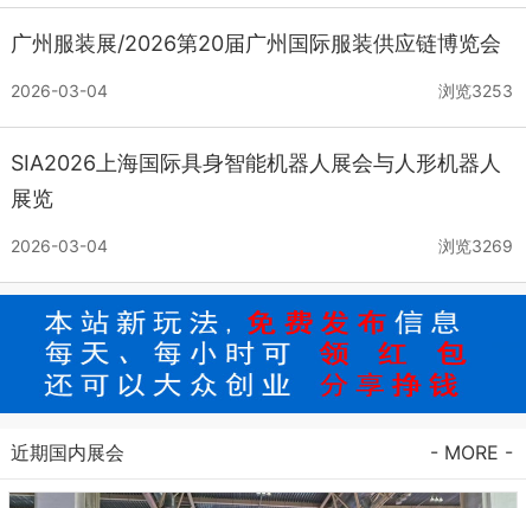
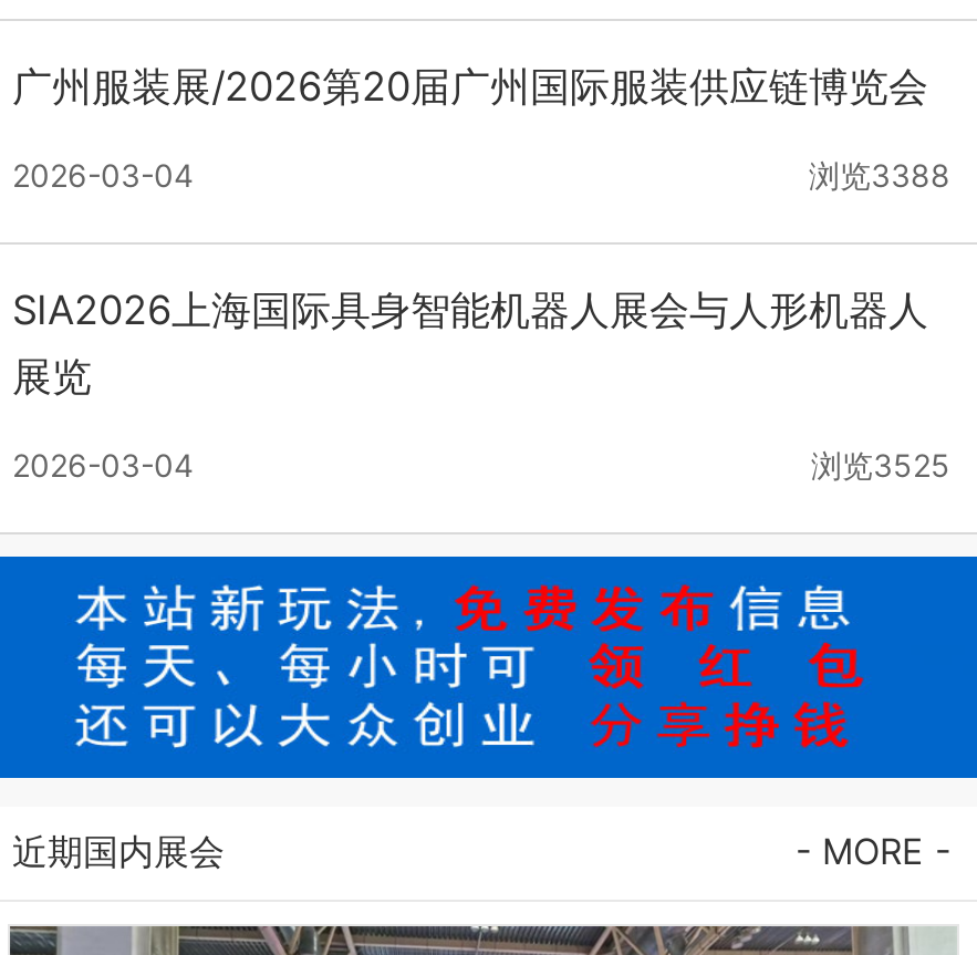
- 浏览3253
+ 浏览3388

- 浏览3269
+ 浏览3525
